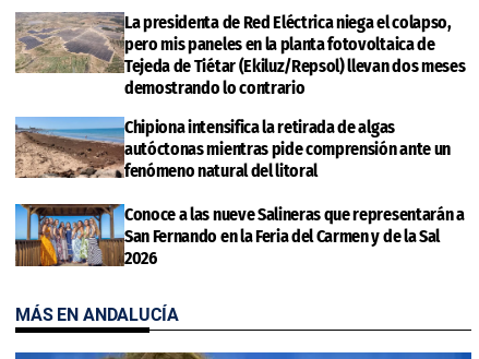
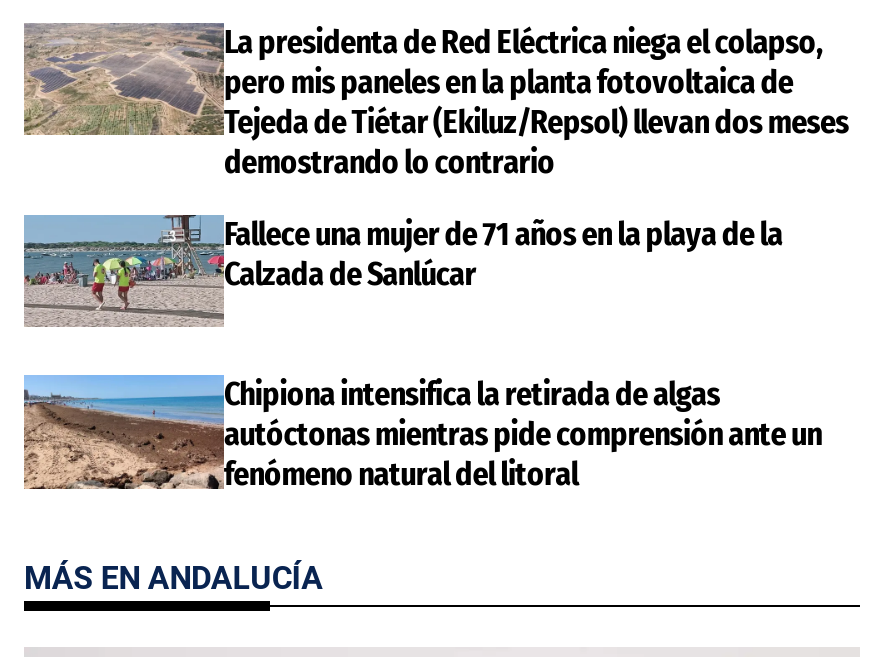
+ Fallece una mujer de 71 años en la playa de la
+ Calzada de Sanlúcar

moved down: [image] | Chipiona intensifica la retirada de algas | autóctonas mientras pide comprensión ante un | fenómeno natural del litoral

- [image]
- Conoce a las nueve Salineras que representarán a
- San Fernando en la Feria del Carmen y de la Sal
- 2026
